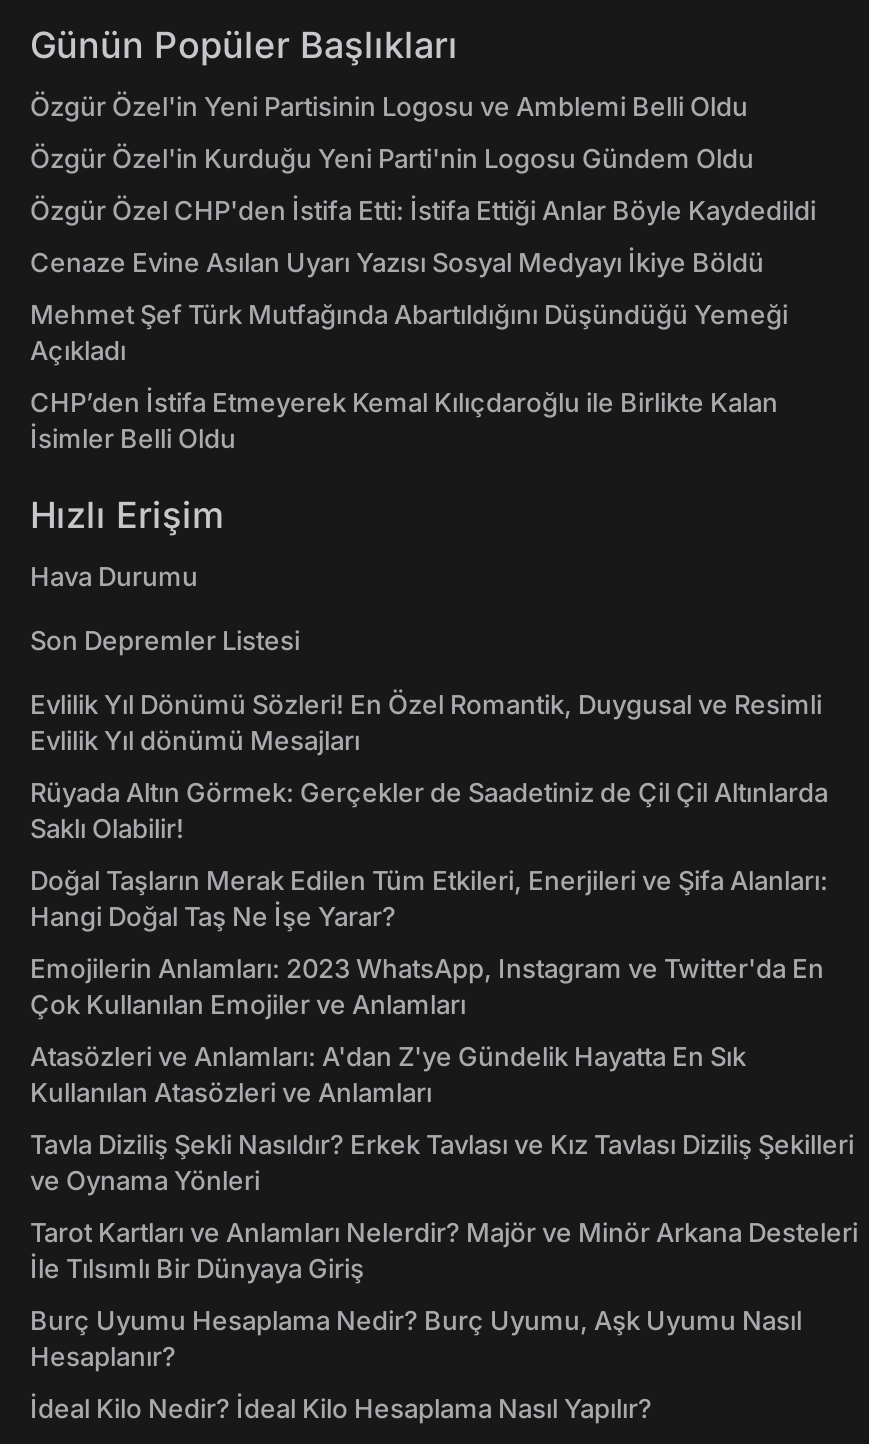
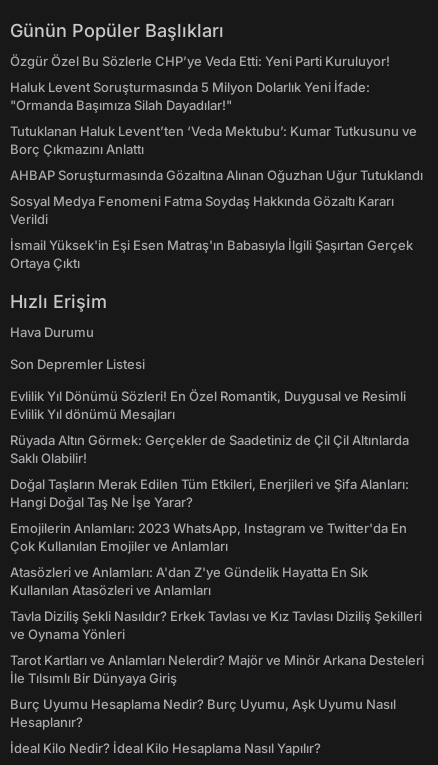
- Özgür Özel'in Yeni Partisinin Logosu ve Amblemi Belli Oldu
+ Özgür Özel Bu Sözlerle CHP’ye Veda Etti: Yeni Parti Kuruluyor!

- Özgür Özel'in Kurduğu Yeni Parti'nin Logosu Gündem Oldu
+ Haluk Levent Soruşturmasında 5 Milyon Dolarlık Yeni İfade:
+ "Ormanda Başımıza Silah Dayadılar!"

- Özgür Özel CHP'den İstifa Etti: İstifa Ettiği Anlar Böyle Kaydedildi
+ Tutuklanan Haluk Levent’ten ‘Veda Mektubu’: Kumar Tutkusunu ve
+ Borç Çıkmazını Anlattı

- Cenaze Evine Asılan Uyarı Yazısı Sosyal Medyayı İkiye Böldü
+ AHBAP Soruşturmasında Gözaltına Alınan Oğuzhan Uğur Tutuklandı

- Mehmet Şef Türk Mutfağında Abartıldığını Düşündüğü Yemeği
- Açıkladı
+ Sosyal Medya Fenomeni Fatma Soydaş Hakkında Gözaltı Kararı
+ Verildi

- CHP’den İstifa Etmeyerek Kemal Kılıçdaroğlu ile Birlikte Kalan
- İsimler Belli Oldu
+ İsmail Yüksek'in Eşi Esen Matraş'ın Babasıyla İlgili Şaşırtan Gerçek
+ Ortaya Çıktı
